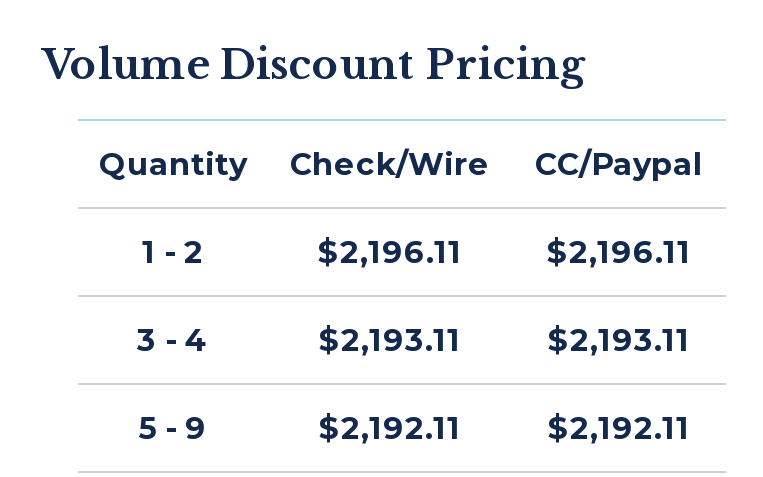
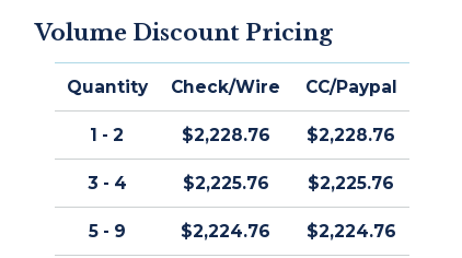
- $2,196.11
+ $2,228.76

- $2,196.11
+ $2,228.76

- $2,193.11
+ $2,225.76

- $2,193.11
+ $2,225.76

- $2,192.11
+ $2,224.76

- $2,192.11
+ $2,224.76
